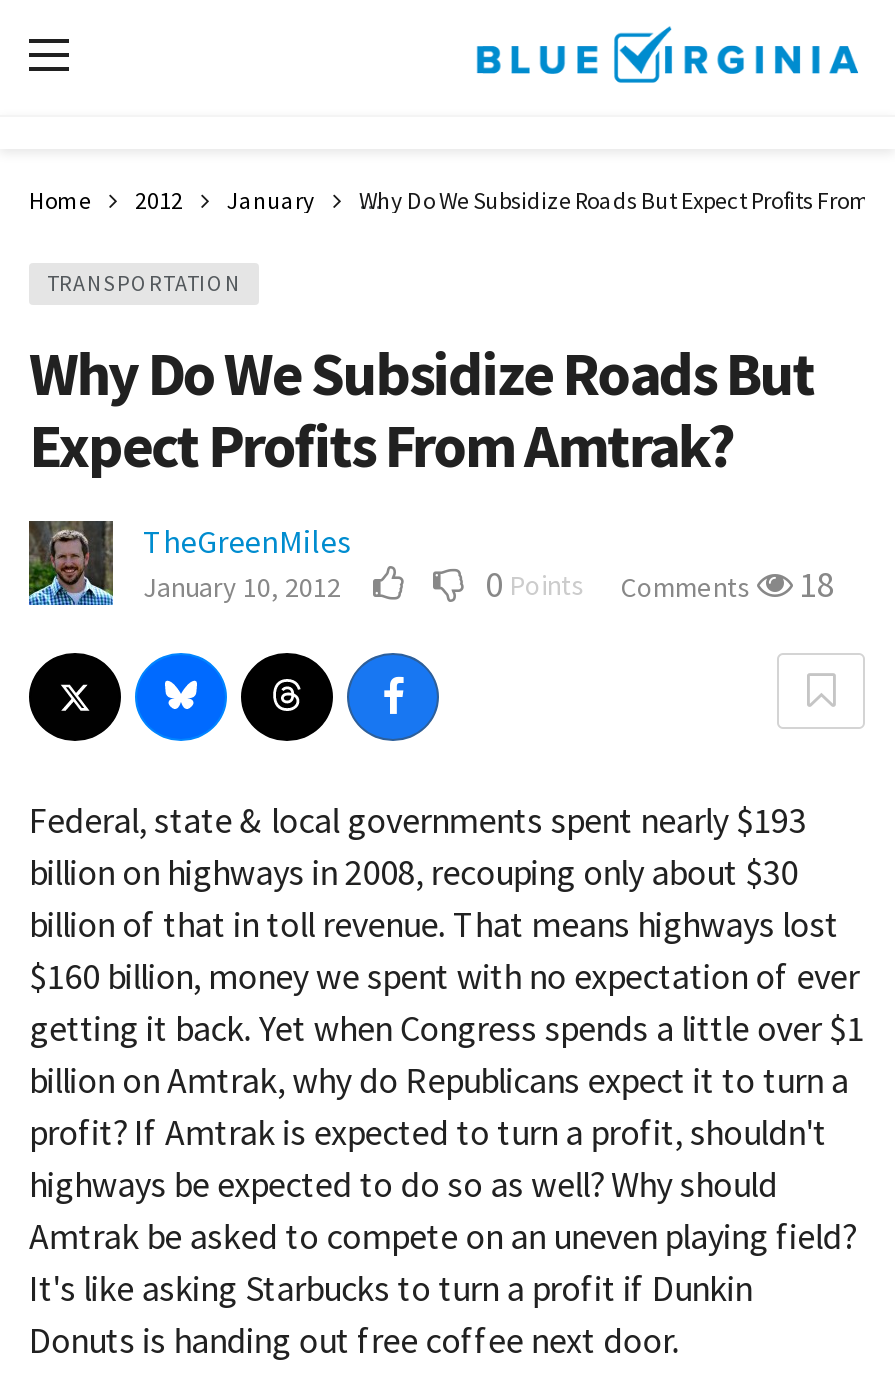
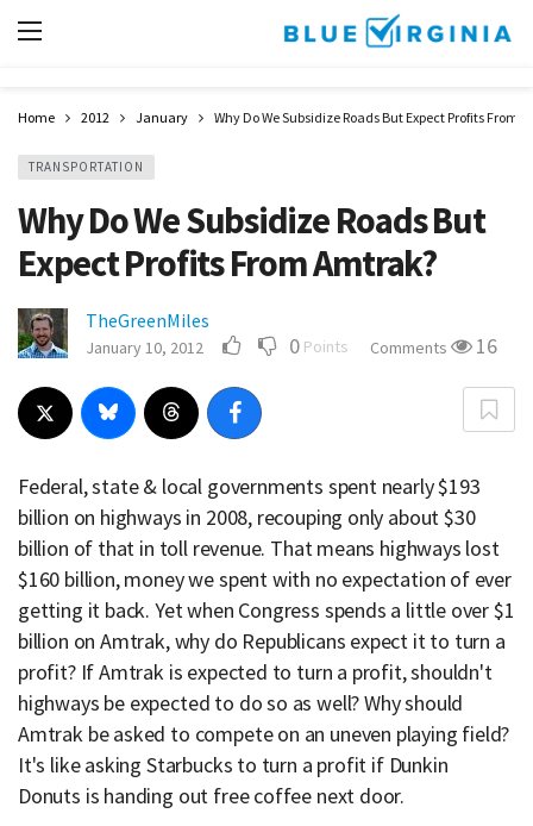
- 0 Points Comments 18
+ 0 Points Comments 16
